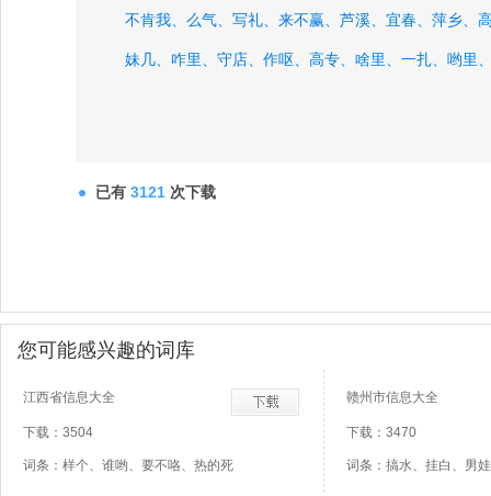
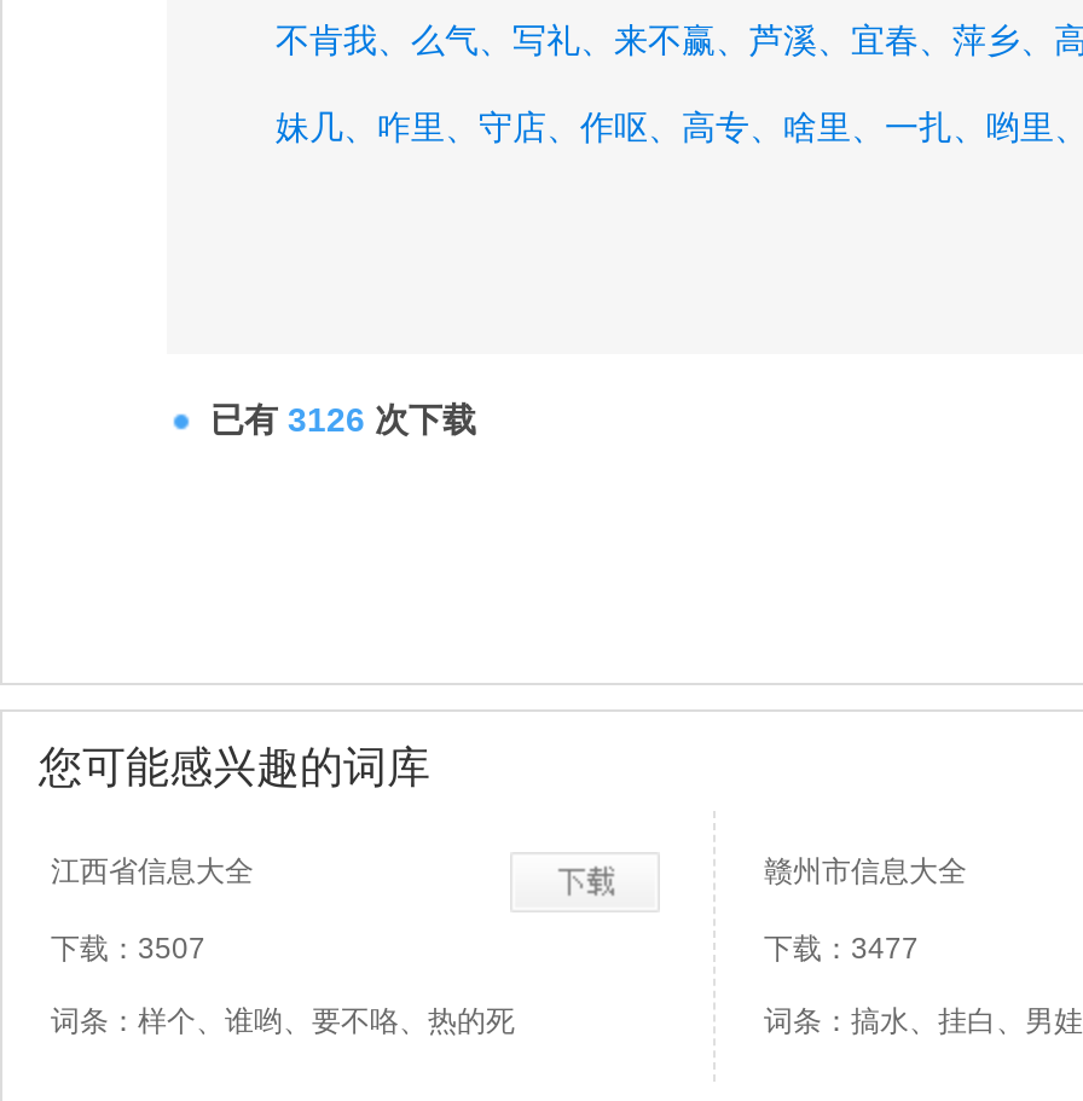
- 已有3121次下载
+ 已有3126次下载

- 下载：3504
+ 下载：3507

- 下载：3470
+ 下载：3477
